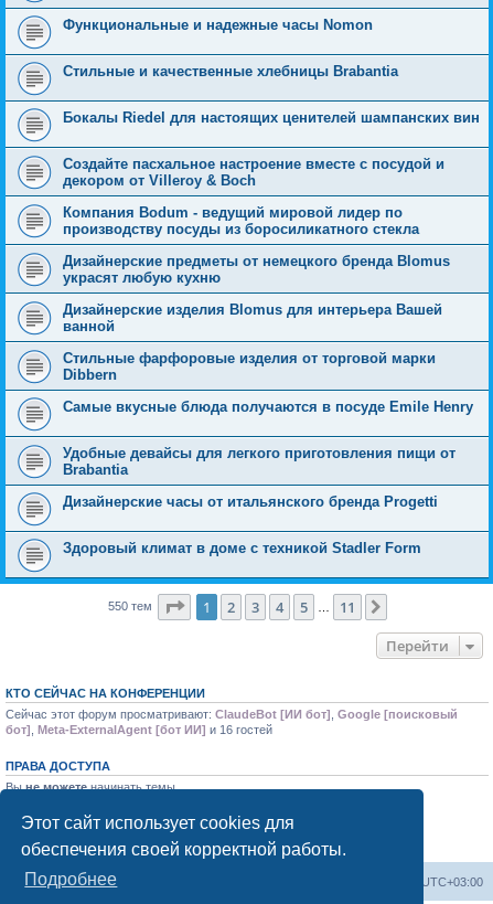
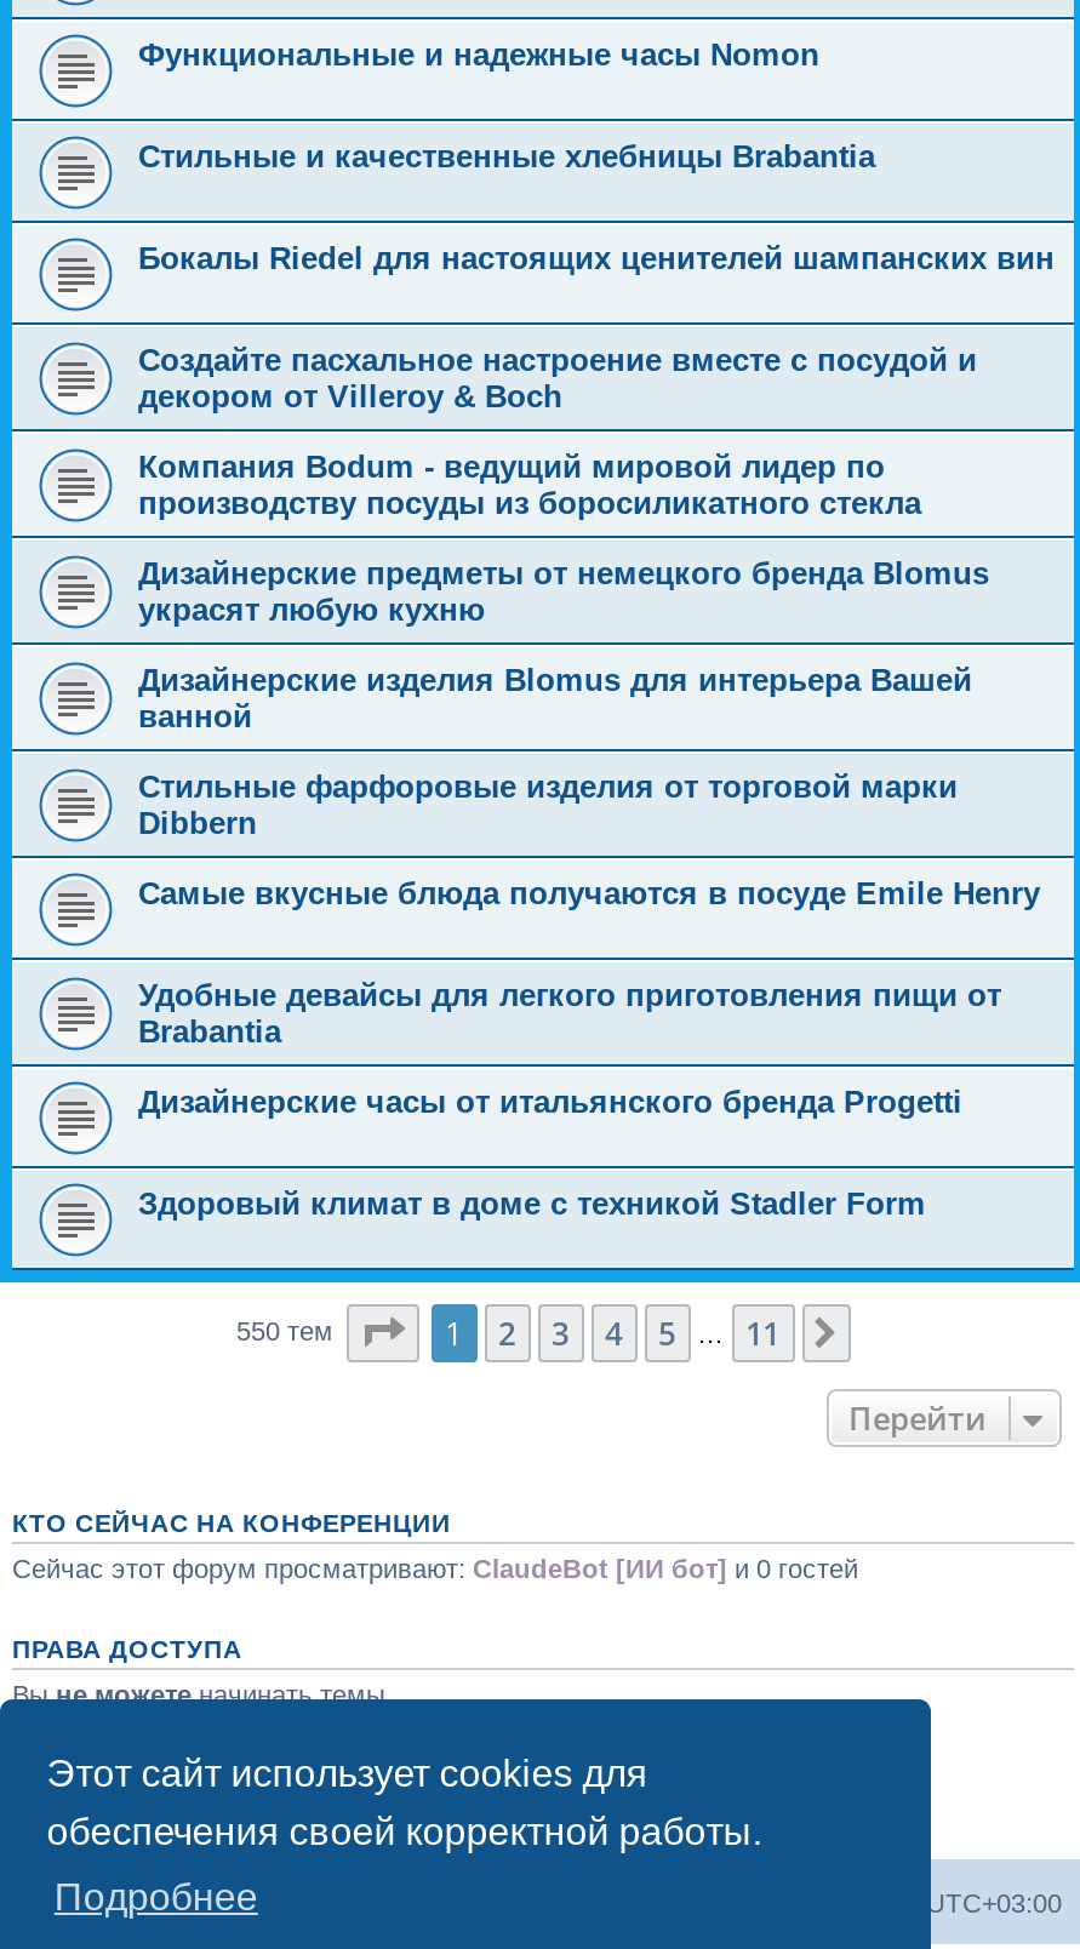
- Сейчас этот форум просматривают: ClaudeBot [ИИ бот], Google [поисковый
- бот], Meta-ExternalAgent [бот ИИ] и 16 гостей
+ Сейчас этот форум просматривают: ClaudeBot [ИИ бот] и 0 гостей
